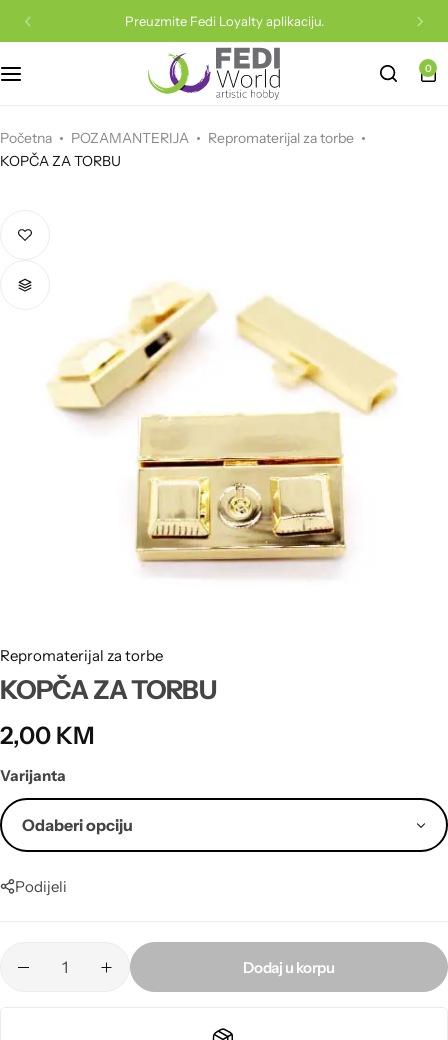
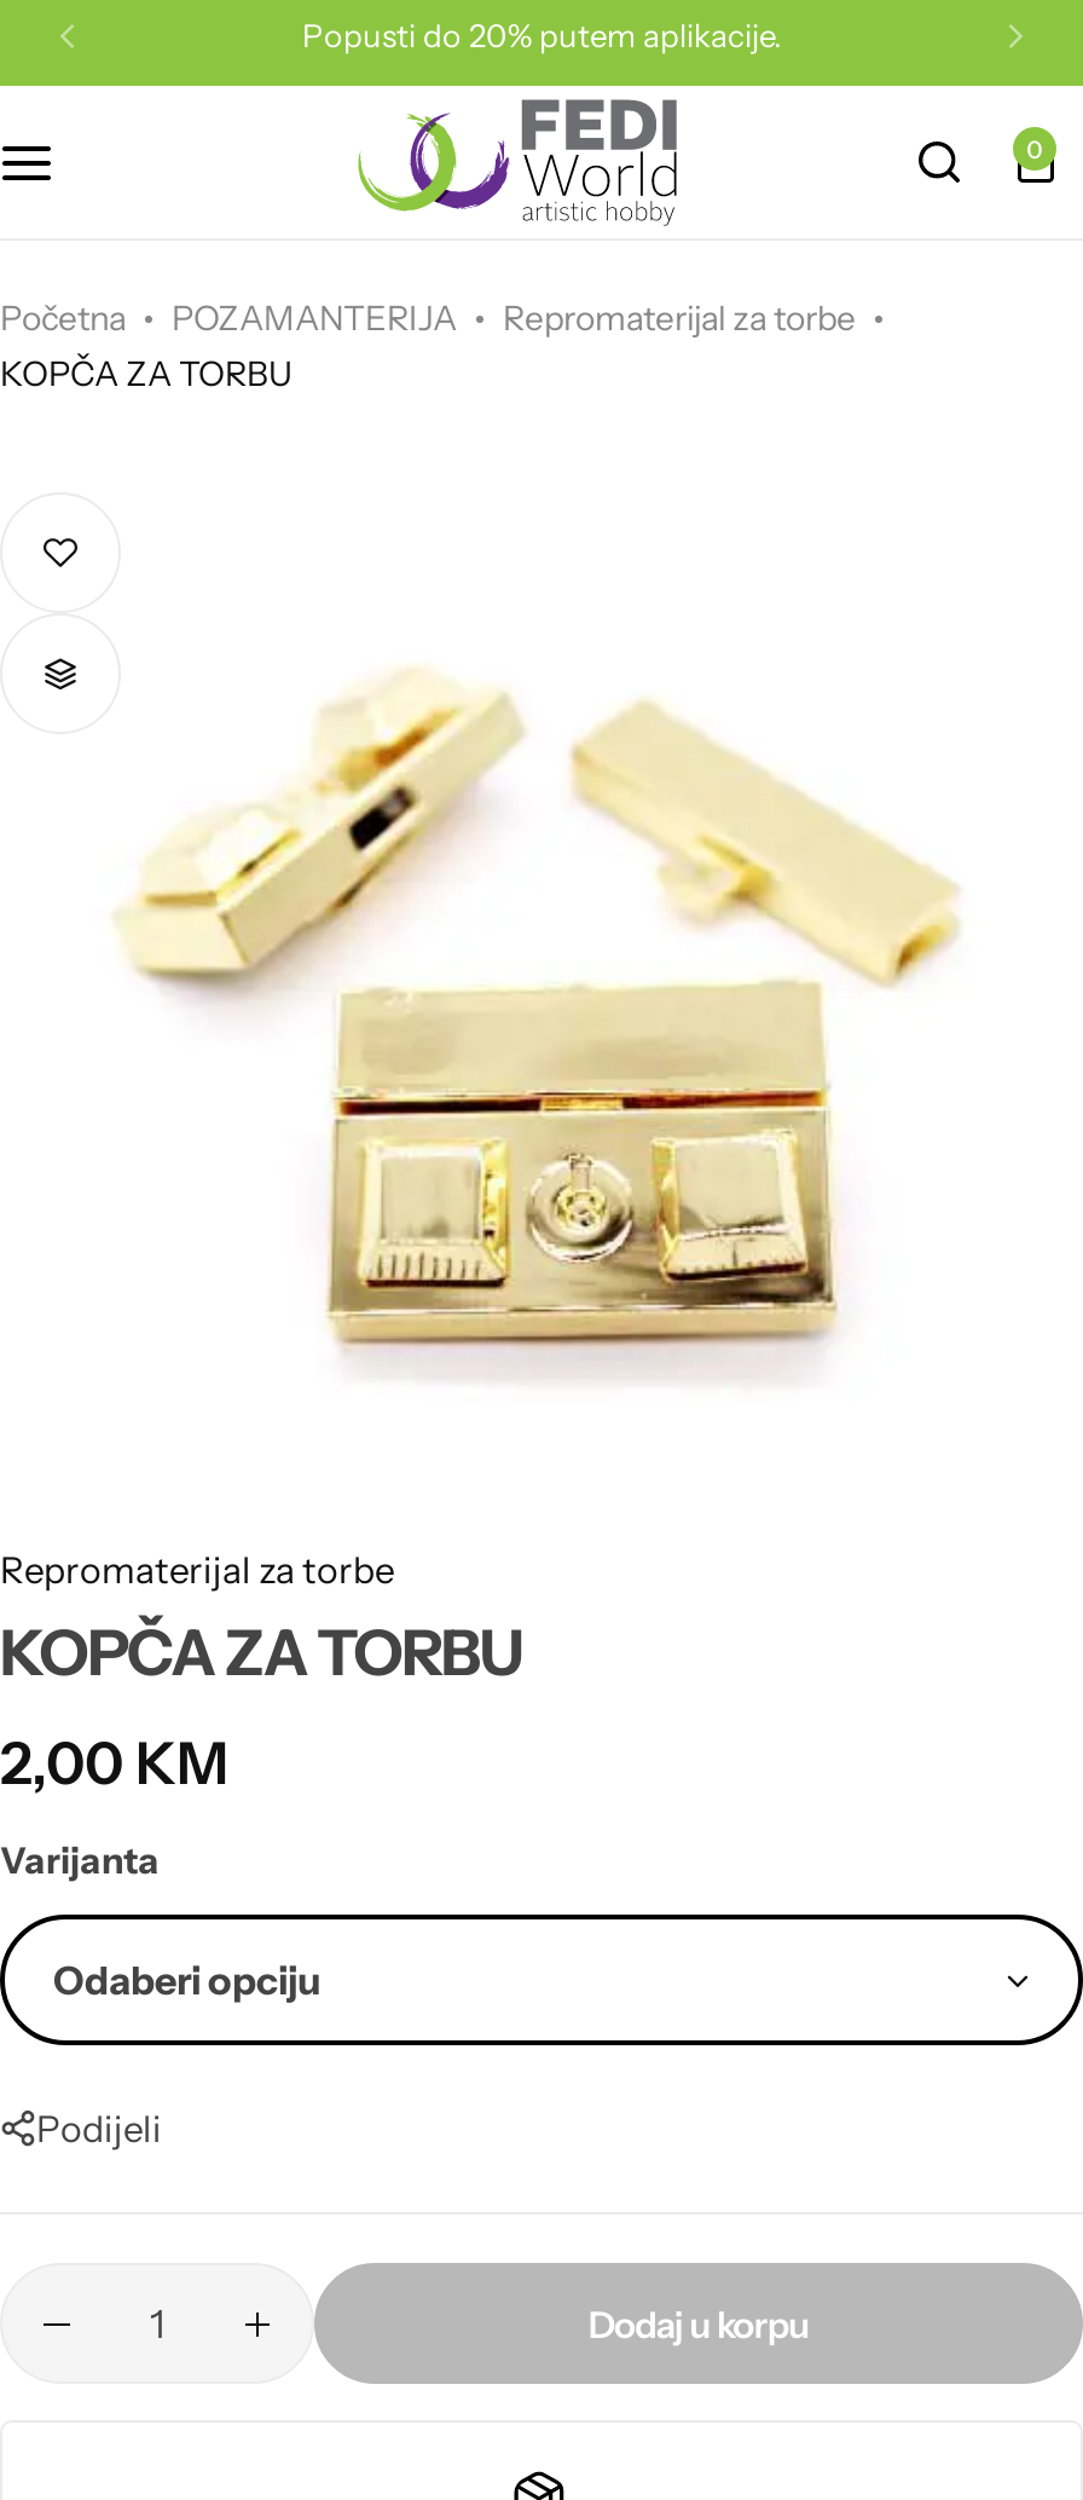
- Preuzmite Fedi Loyalty aplikaciju.
+ Popusti do 20% putem aplikacije.
